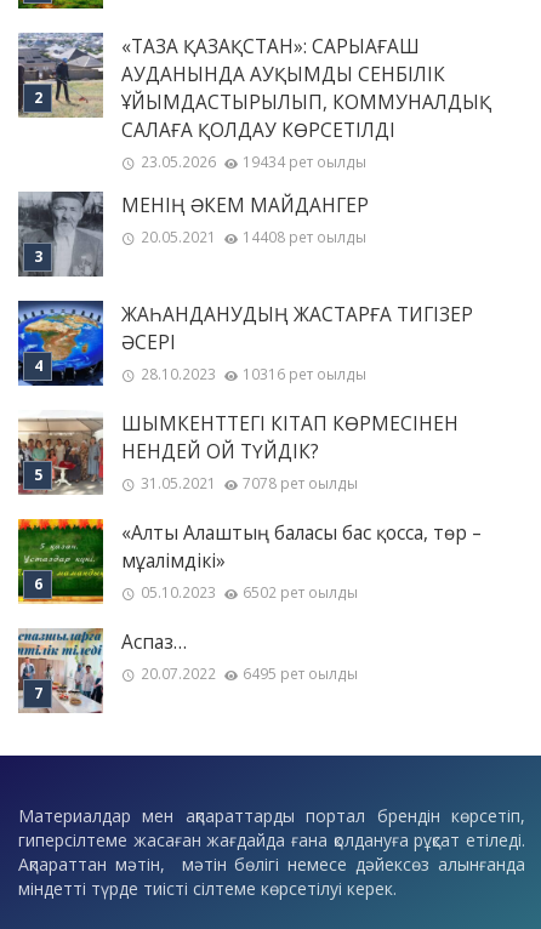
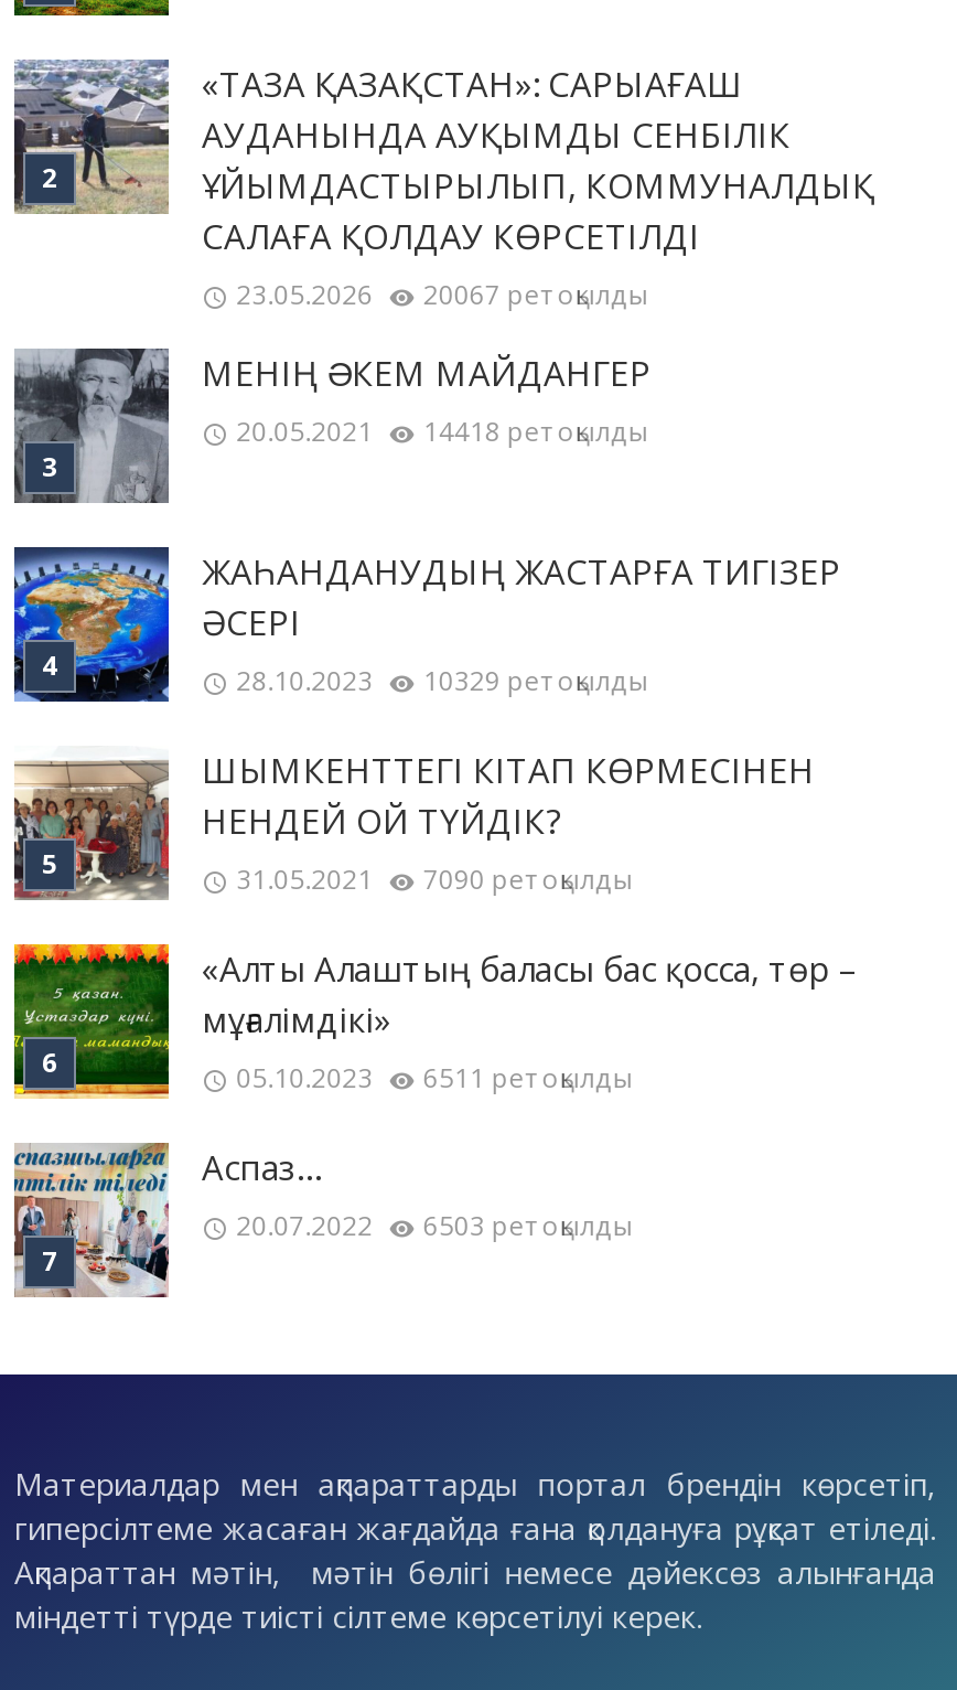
- 23.05.2026 19434 рет оқылды
+ 23.05.2026 20067 рет оқылды

- 20.05.2021 14408 рет оқылды
+ 20.05.2021 14418 рет оқылды

- 28.10.2023 10316 рет оқылды
+ 28.10.2023 10329 рет оқылды

- 31.05.2021 7078 рет оқылды
+ 31.05.2021 7090 рет оқылды

- 05.10.2023 6502 рет оқылды
+ 05.10.2023 6511 рет оқылды

- 20.07.2022 6495 рет оқылды
+ 20.07.2022 6503 рет оқылды
